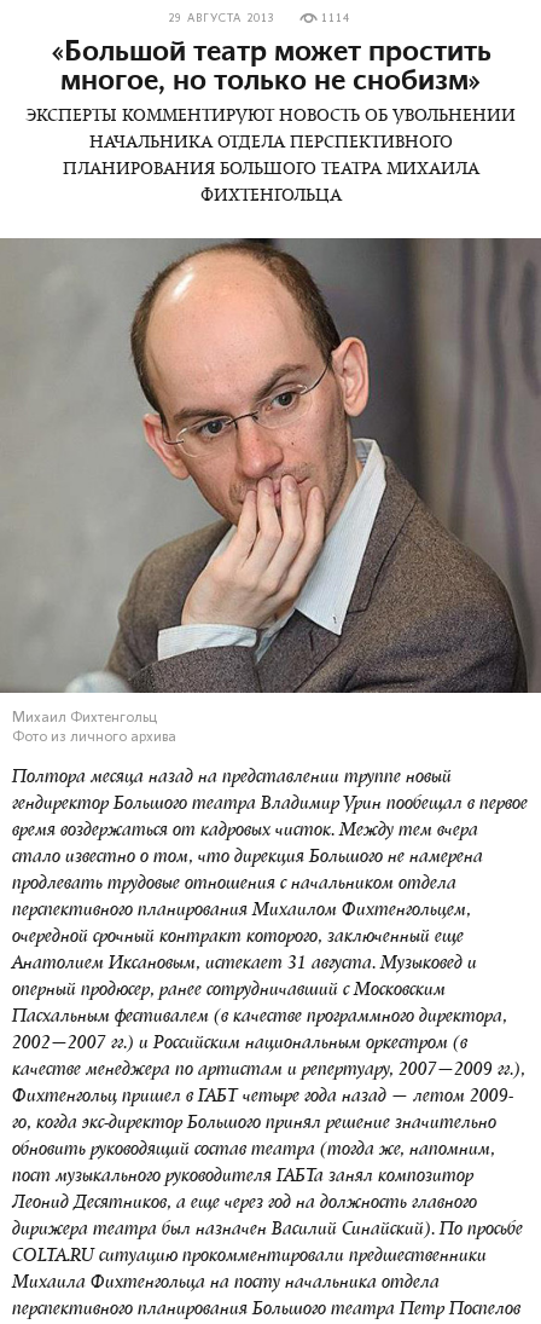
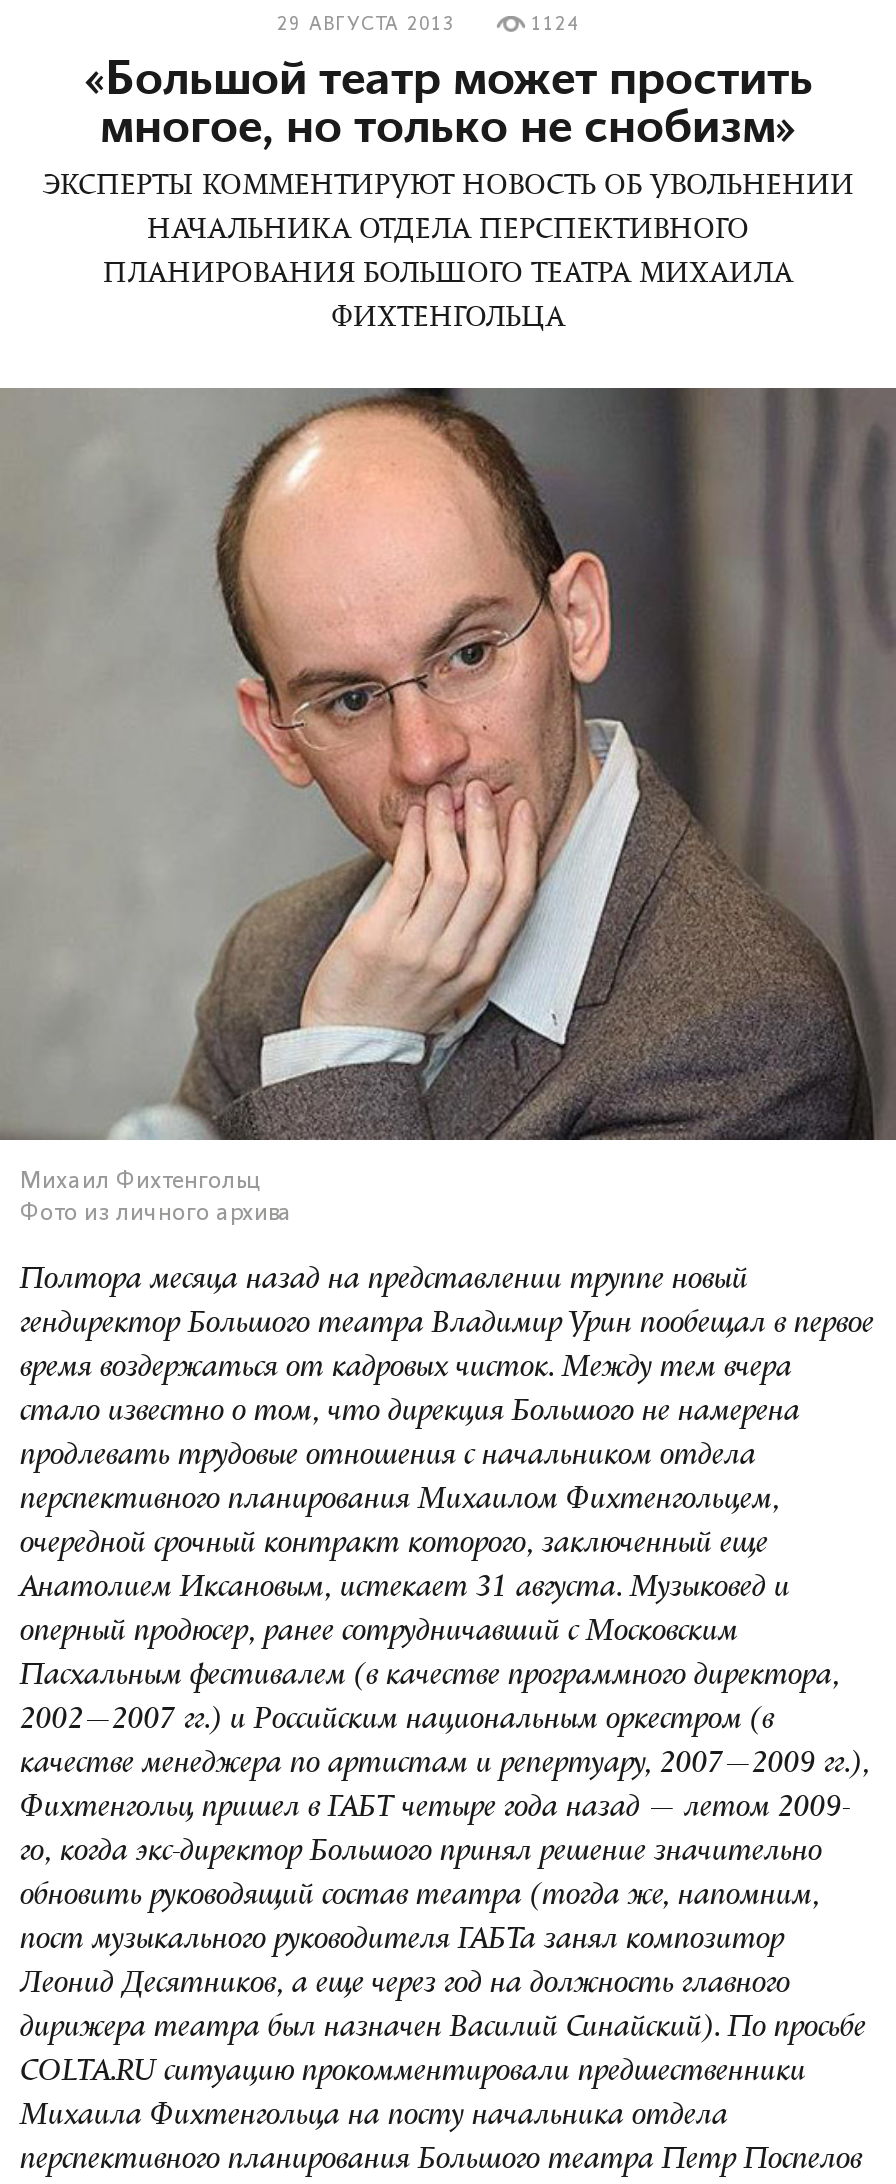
- 1114
+ 1124
